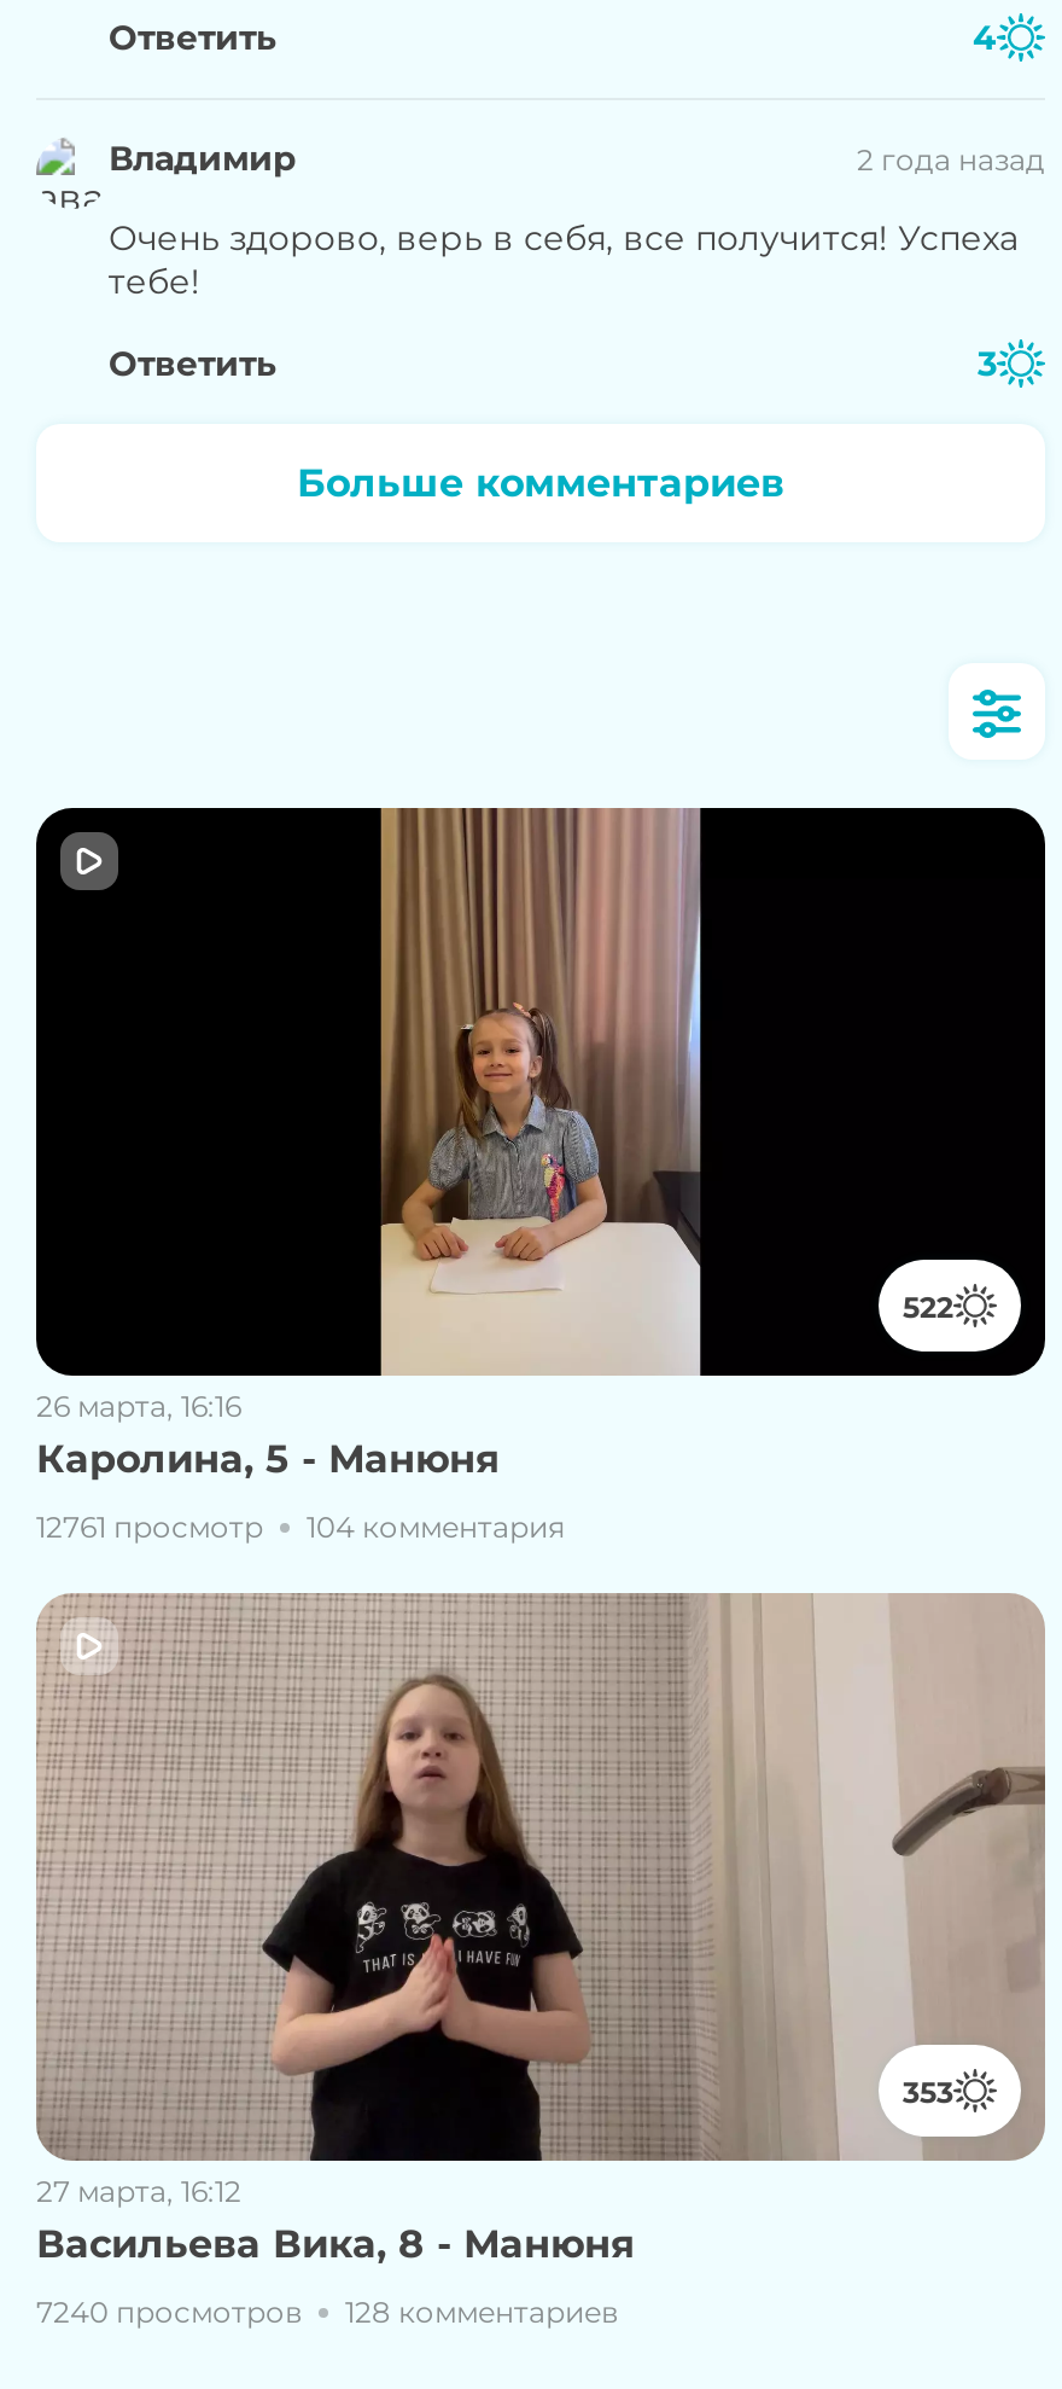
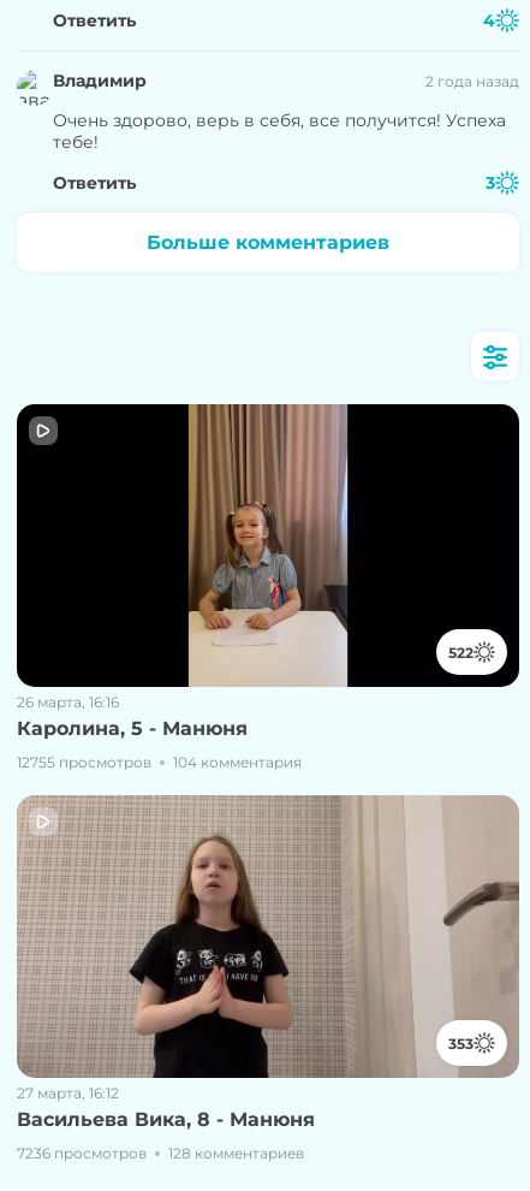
- 12761 просмотр 104 комментария
+ 12755 просмотров 104 комментария

- 7240 просмотров 128 комментариев
+ 7236 просмотров 128 комментариев
